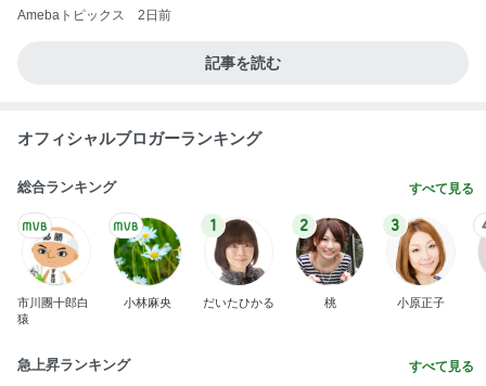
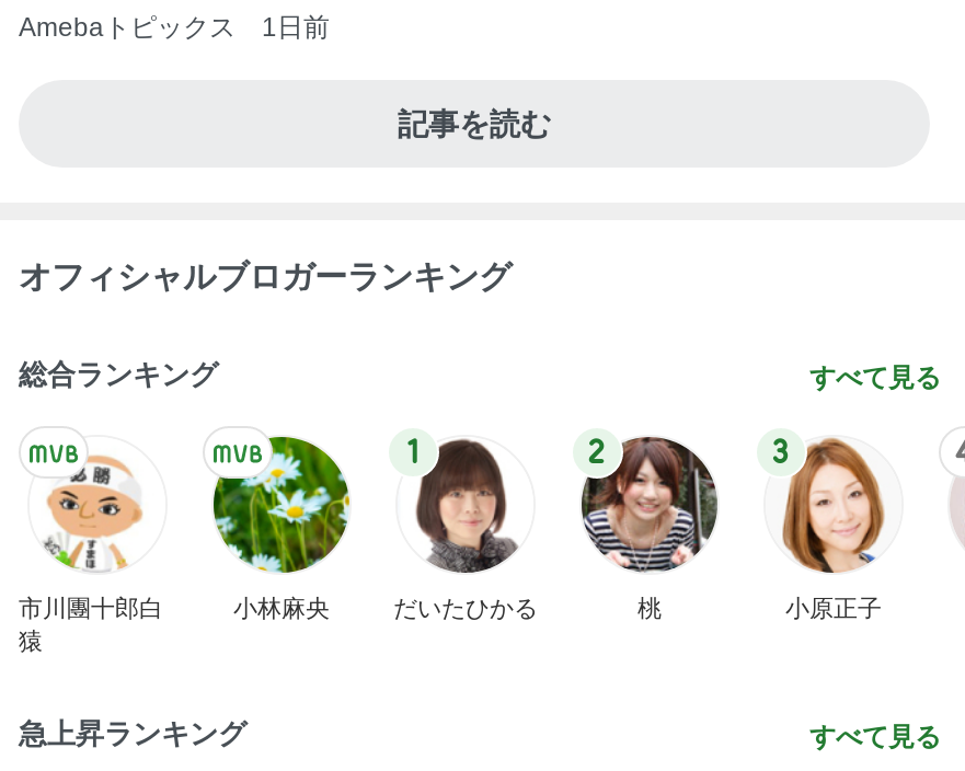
- Amebaトピックス 2日前
+ Amebaトピックス 1日前
